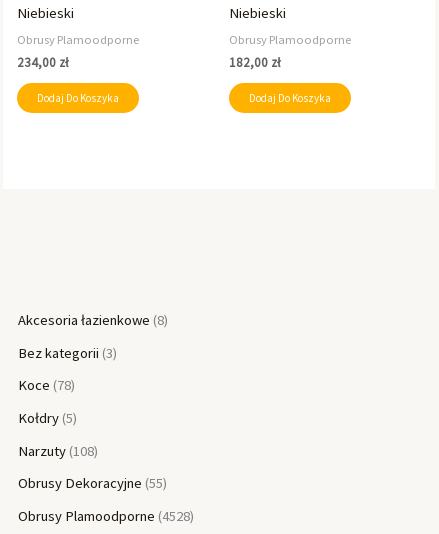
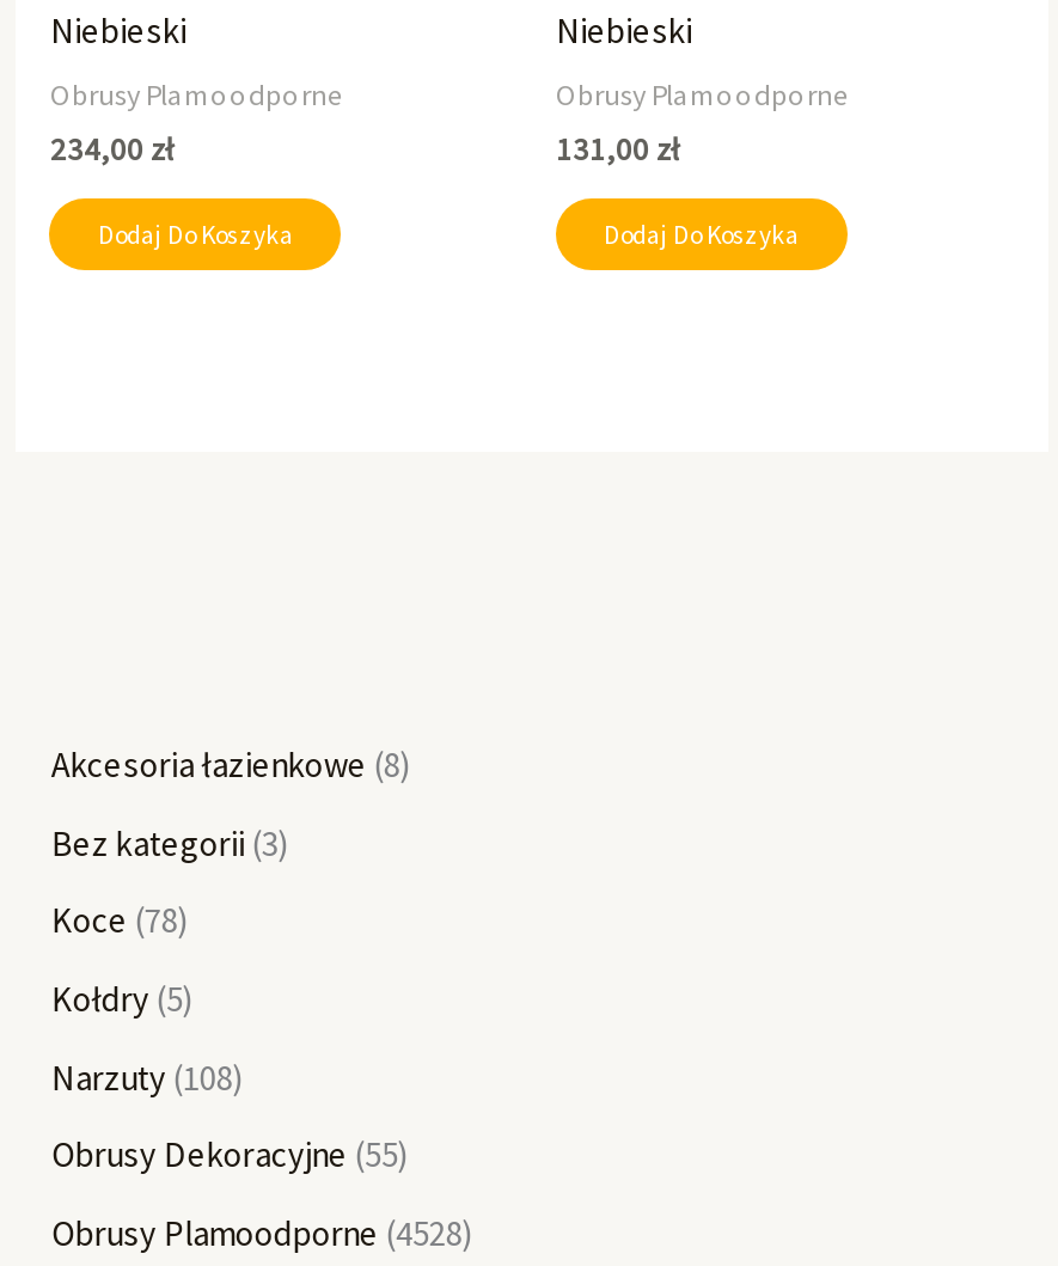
- 182,00 zł
+ 131,00 zł
